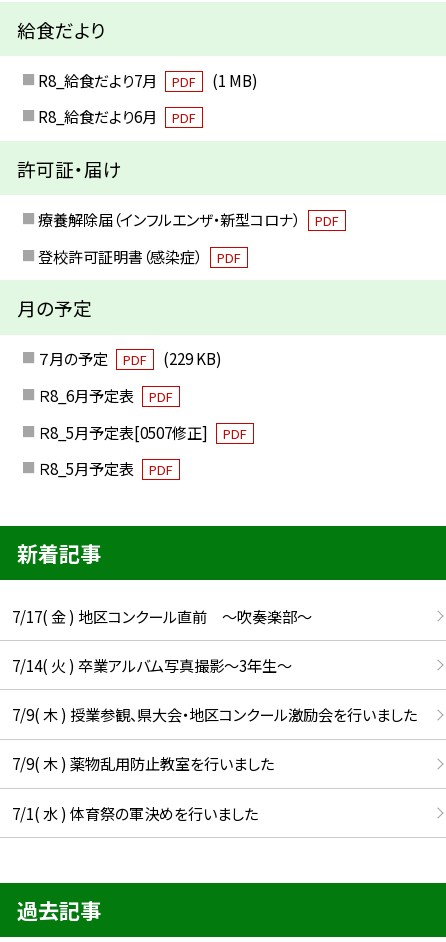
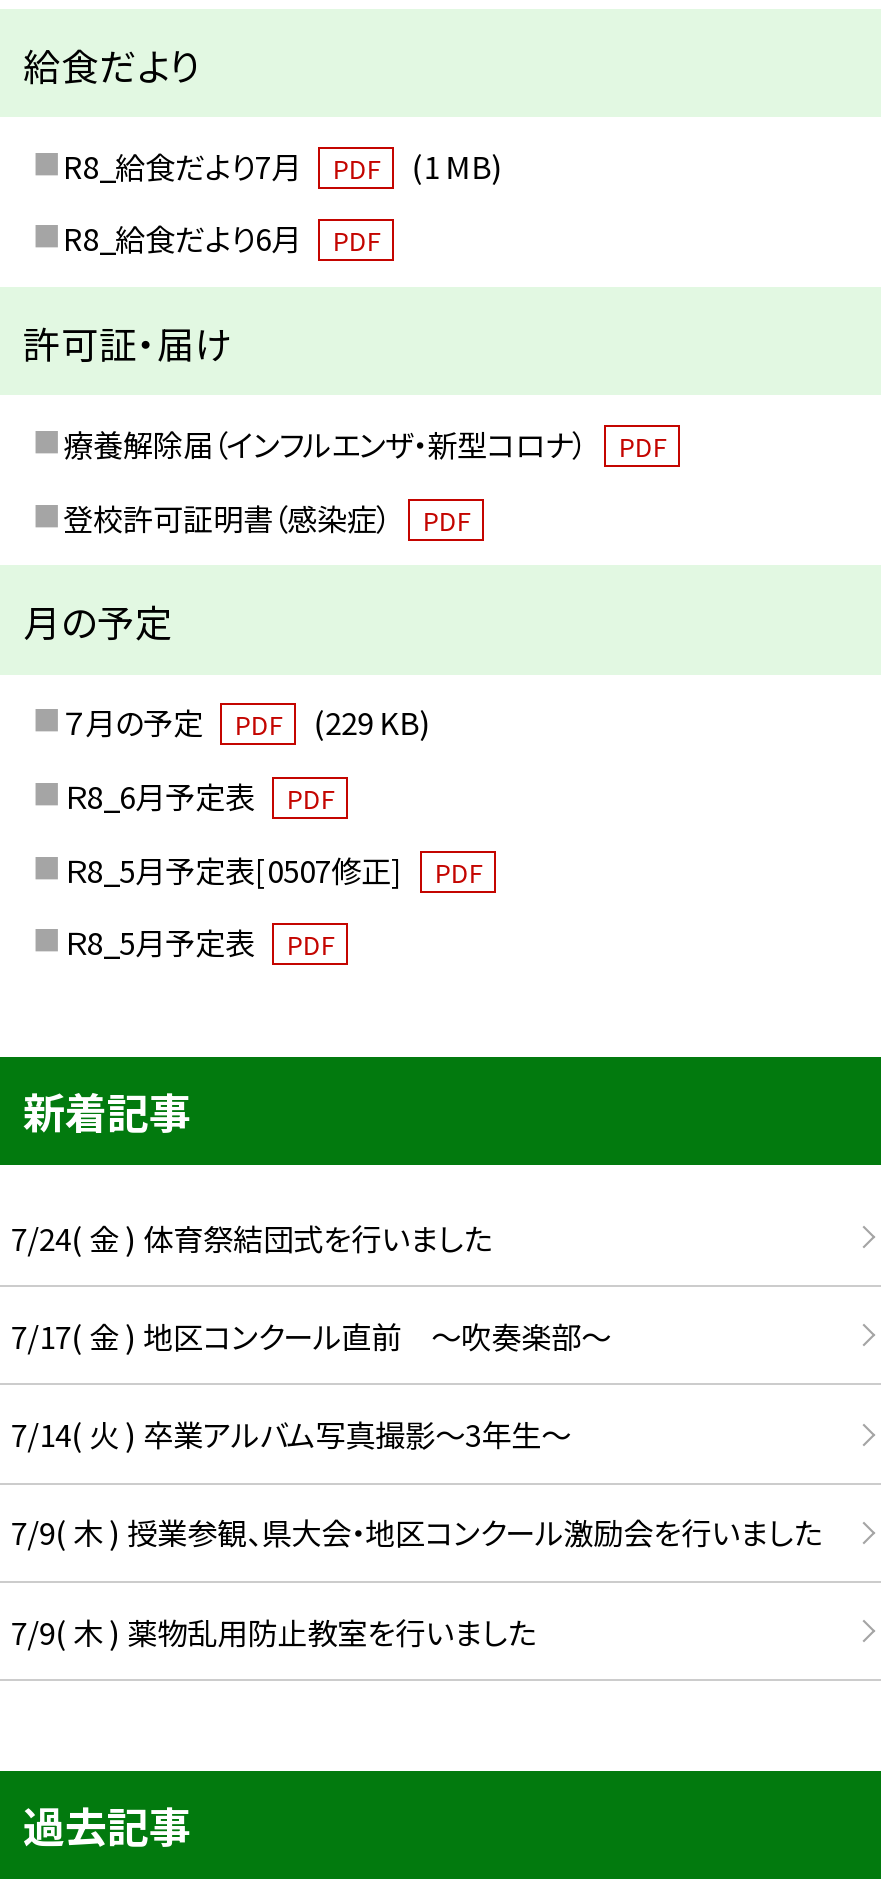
+ 7/24( 金 ) 体育祭結団式を行いました

moved down: 7/17( 金 ) 地区コンクール直前 ～吹奏楽部～ | 7/14( 火 ) 卒業アルバム写真撮影～3年生～ | 7/9( 木 ) 授業参観、県大会・地区コンクール激励会を行いました | 7/9( 木 ) 薬物乱用防止教室を行いました

- 7/1( 水 ) 体育祭の軍決めを行いました
